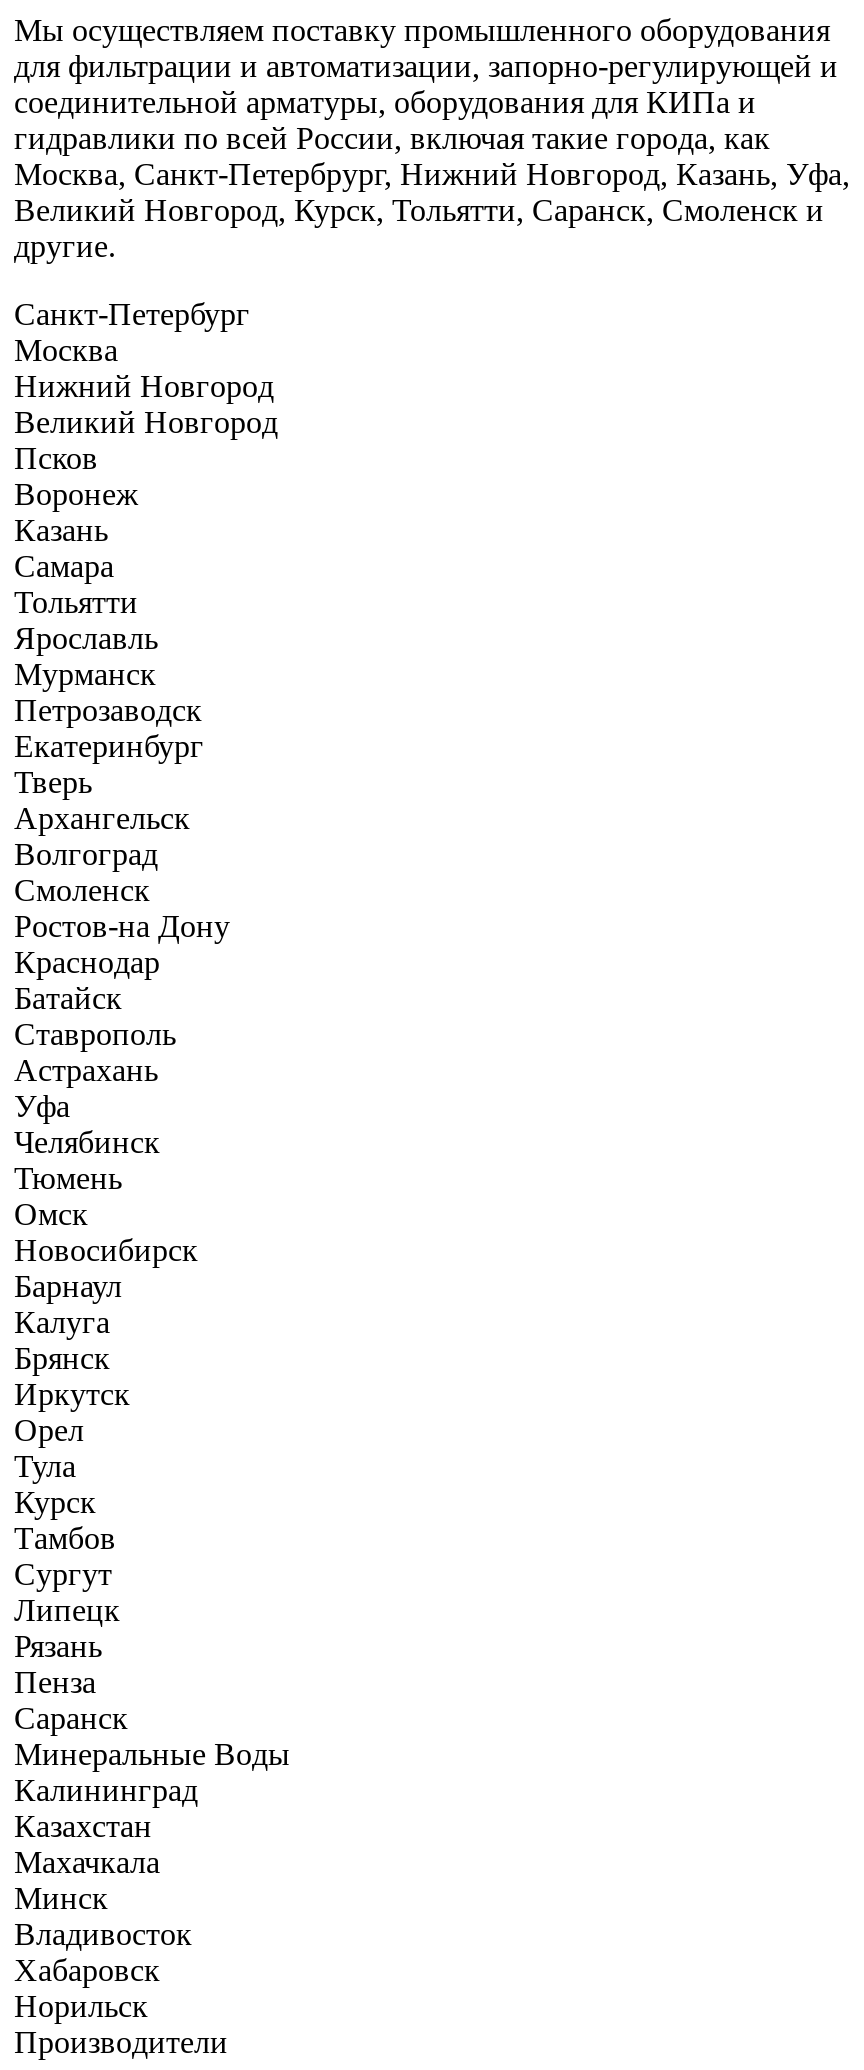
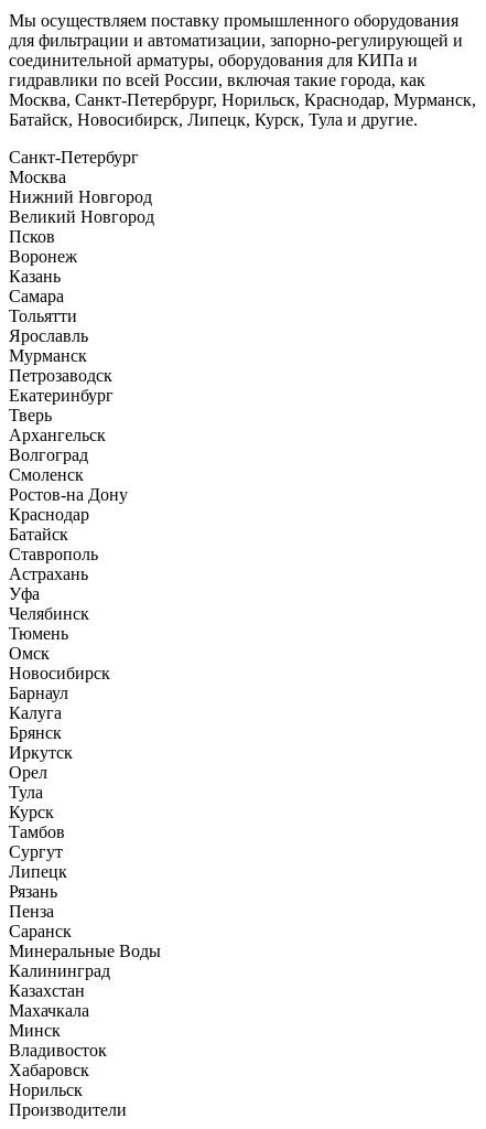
- Москва, Санкт-Петербрург, Нижний Новгород, Казань, Уфа,
- Великий Новгород, Курск, Тольятти, Саранск, Смоленск и
- другие.
+ Москва, Санкт-Петербрург, Норильск, Краснодар, Мурманск,
+ Батайск, Новосибирск, Липецк, Курск, Тула и другие.
